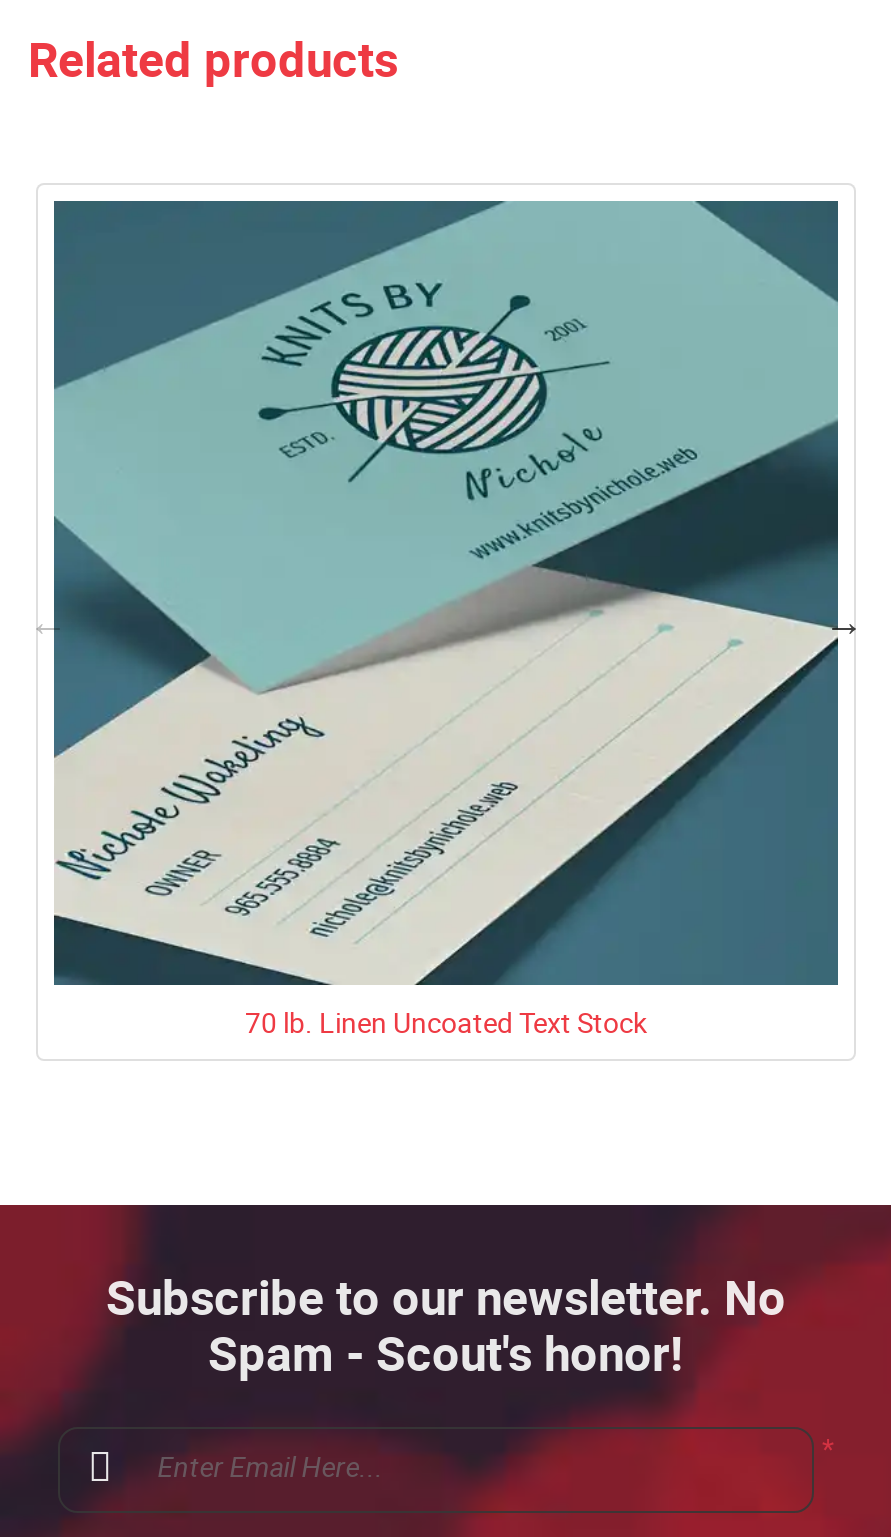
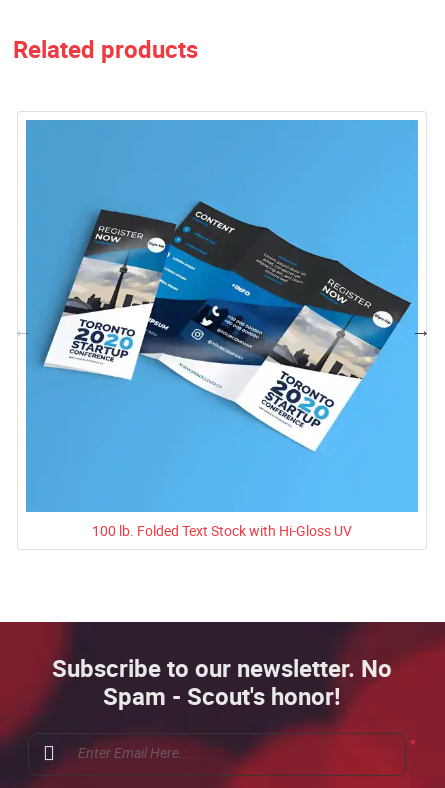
- [image]
- 70 lb. Linen Uncoated Text Stock
+ [image]
+ 100 lb. Folded Text Stock with Hi-Gloss UV
